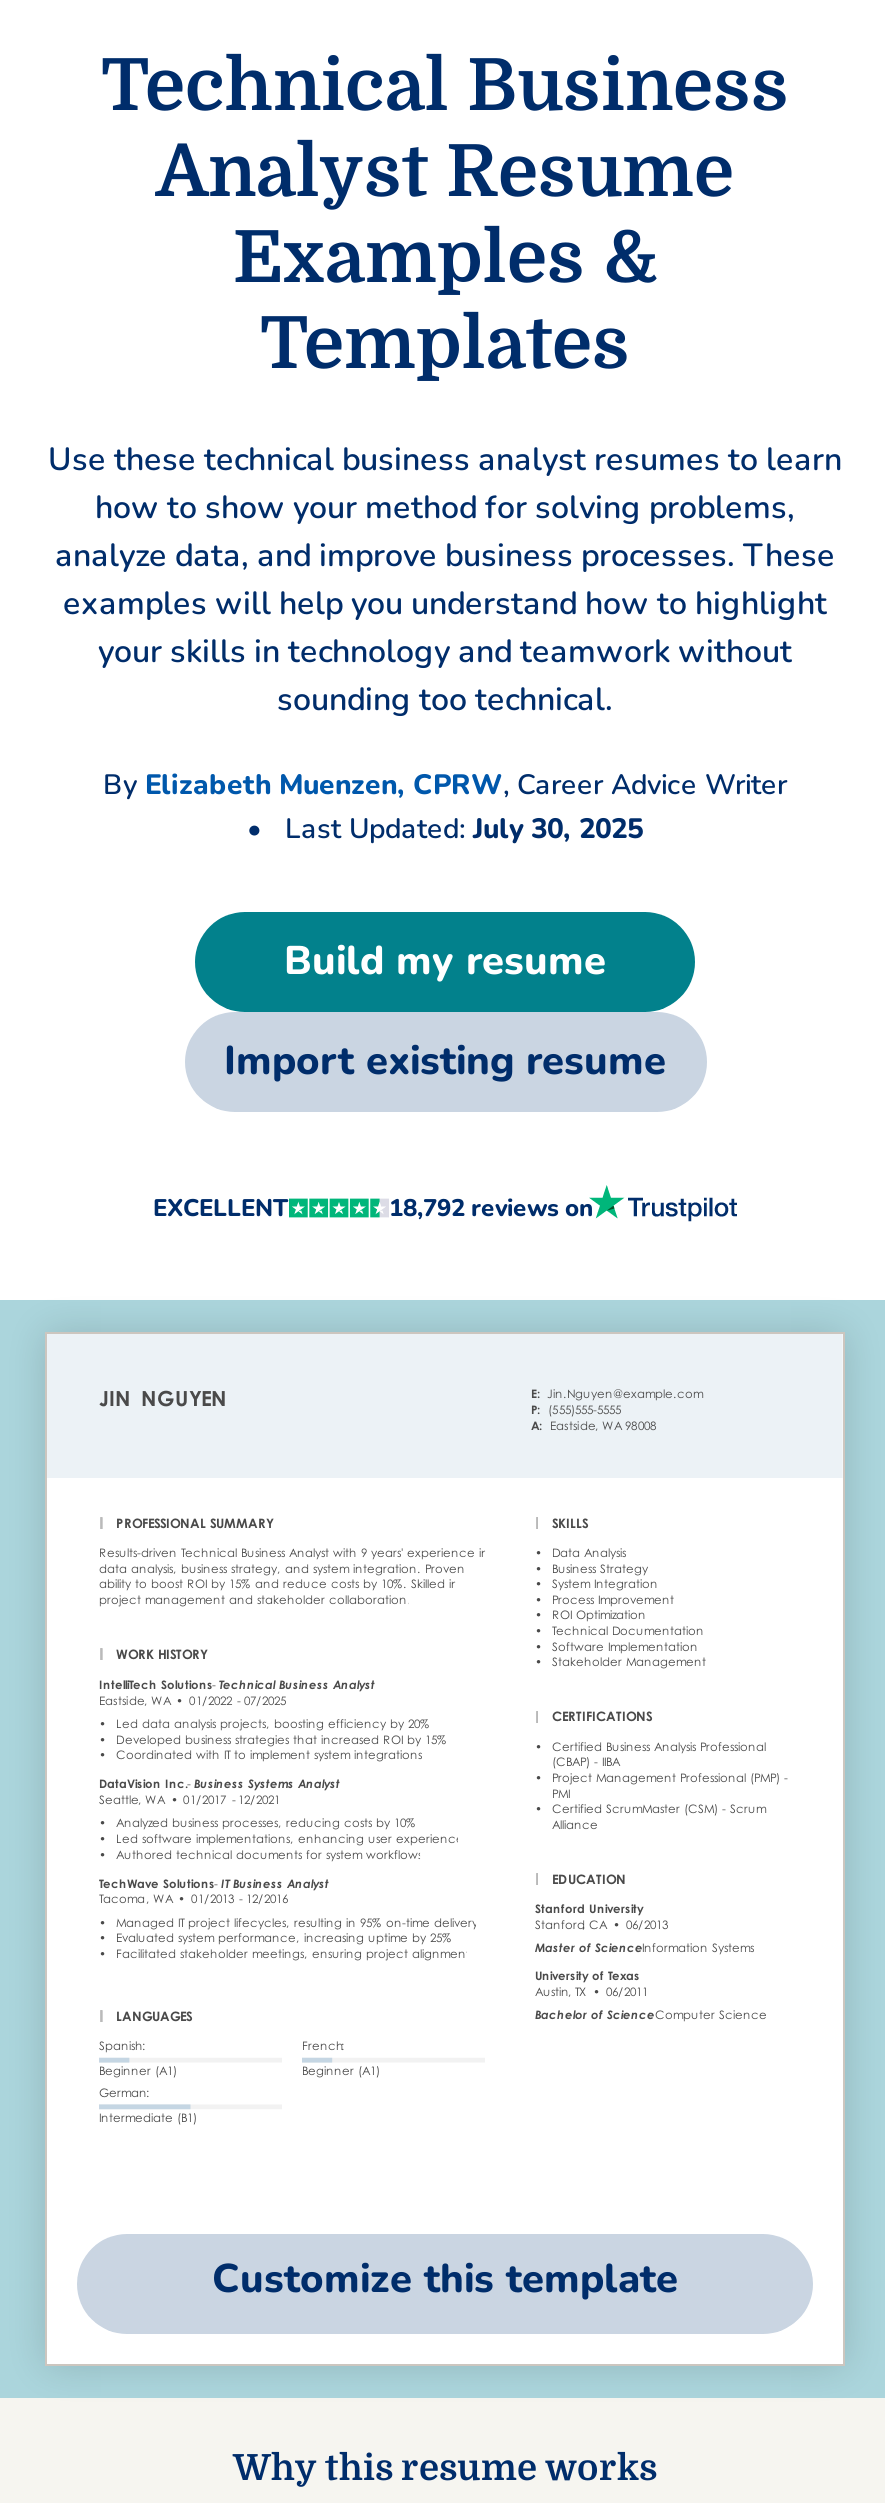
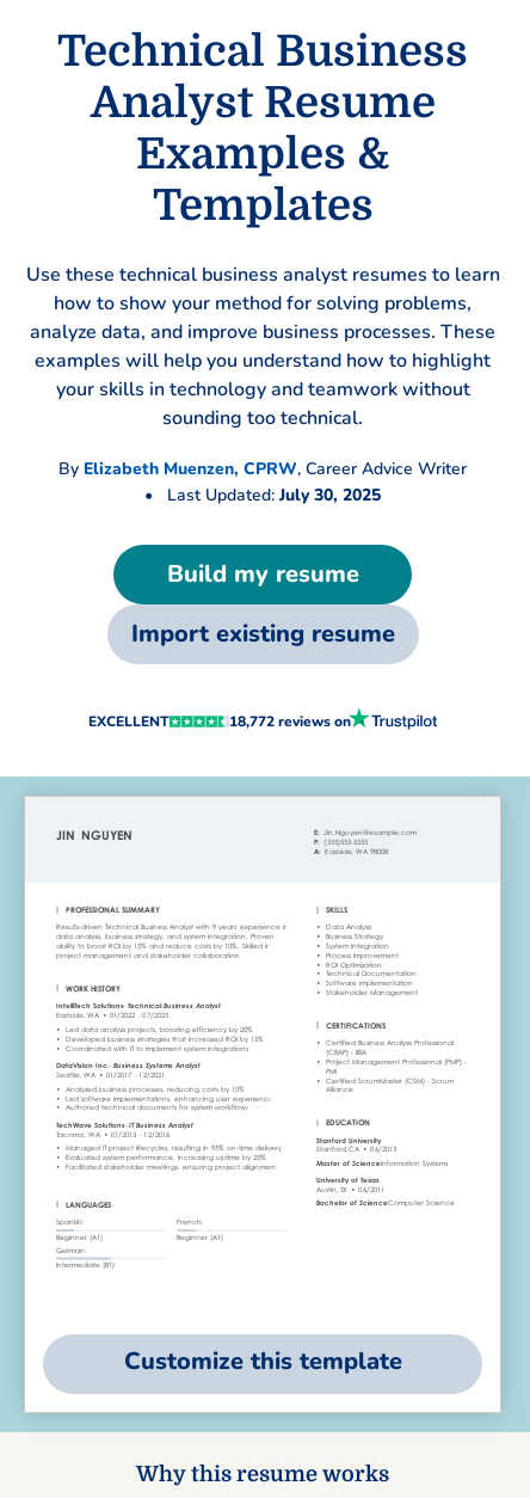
- 18,792 reviews on
+ 18,772 reviews on
